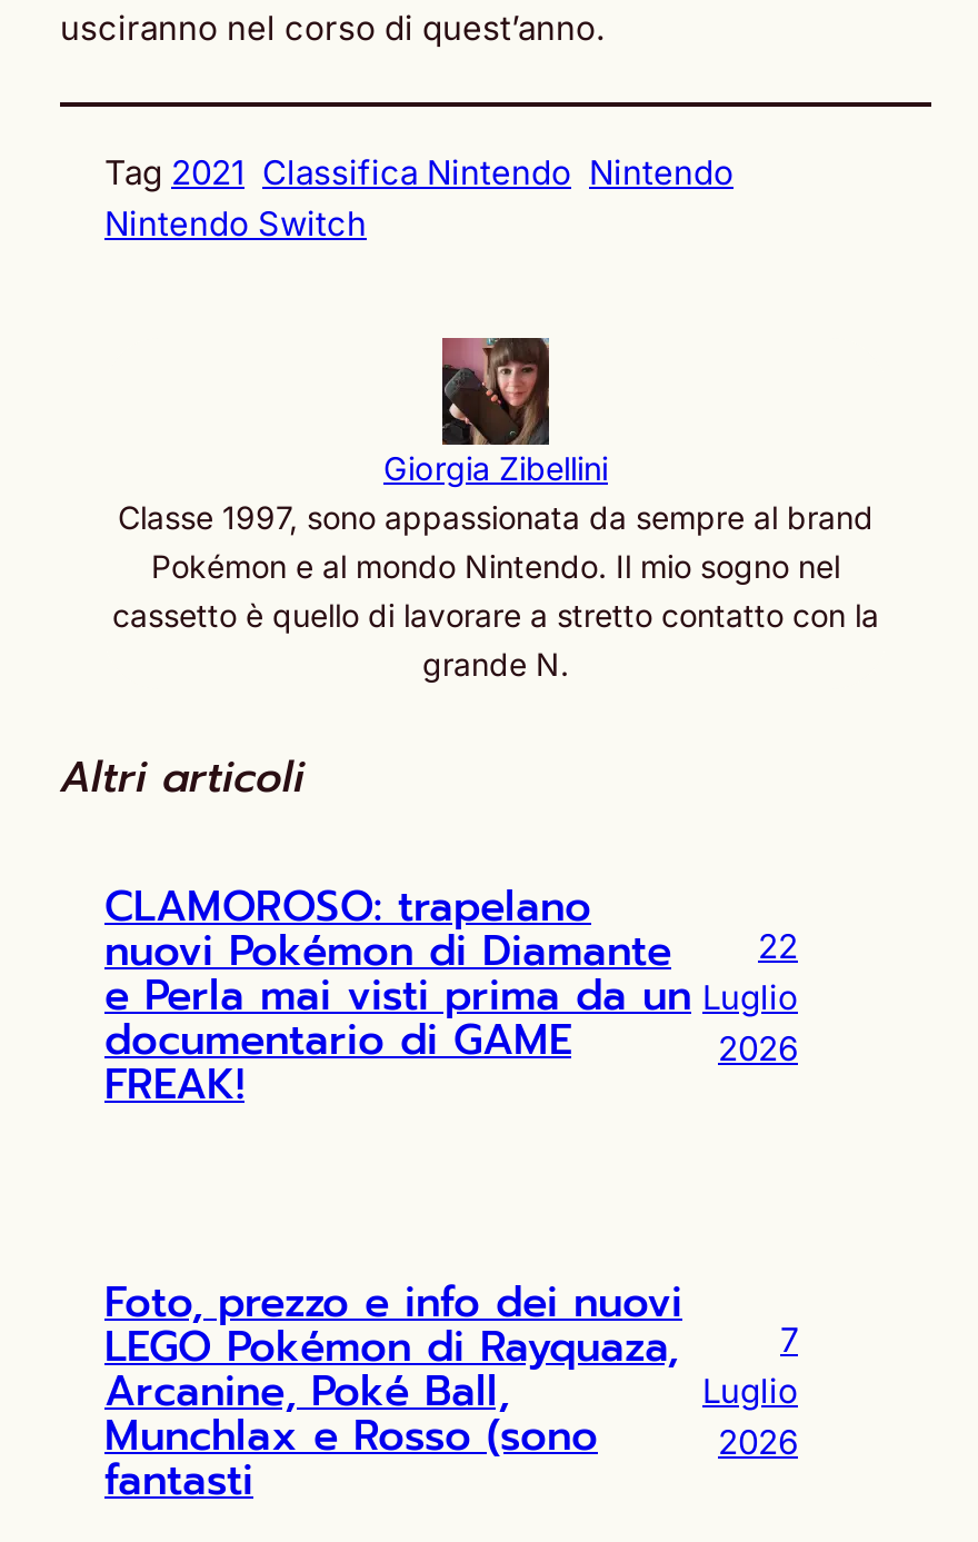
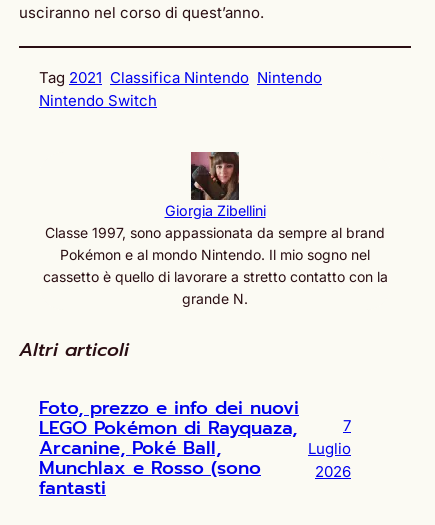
- CLAMOROSO: trapelano
- nuovi Pokémon di Diamante
- e Perla mai visti prima da un
- documentario di GAME
- FREAK!

- 22
- Luglio
- 2026
